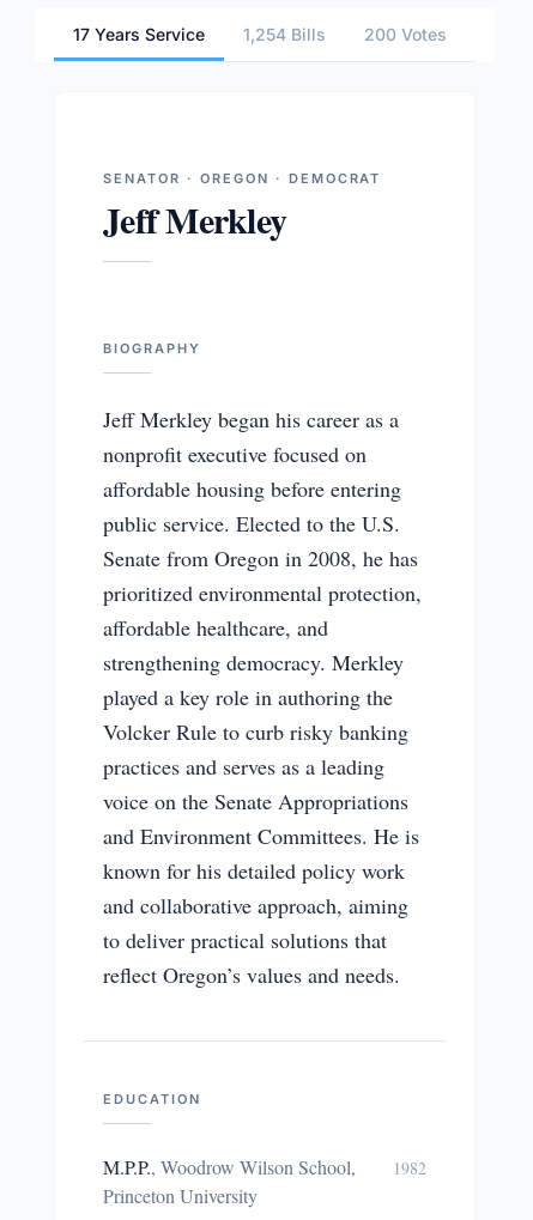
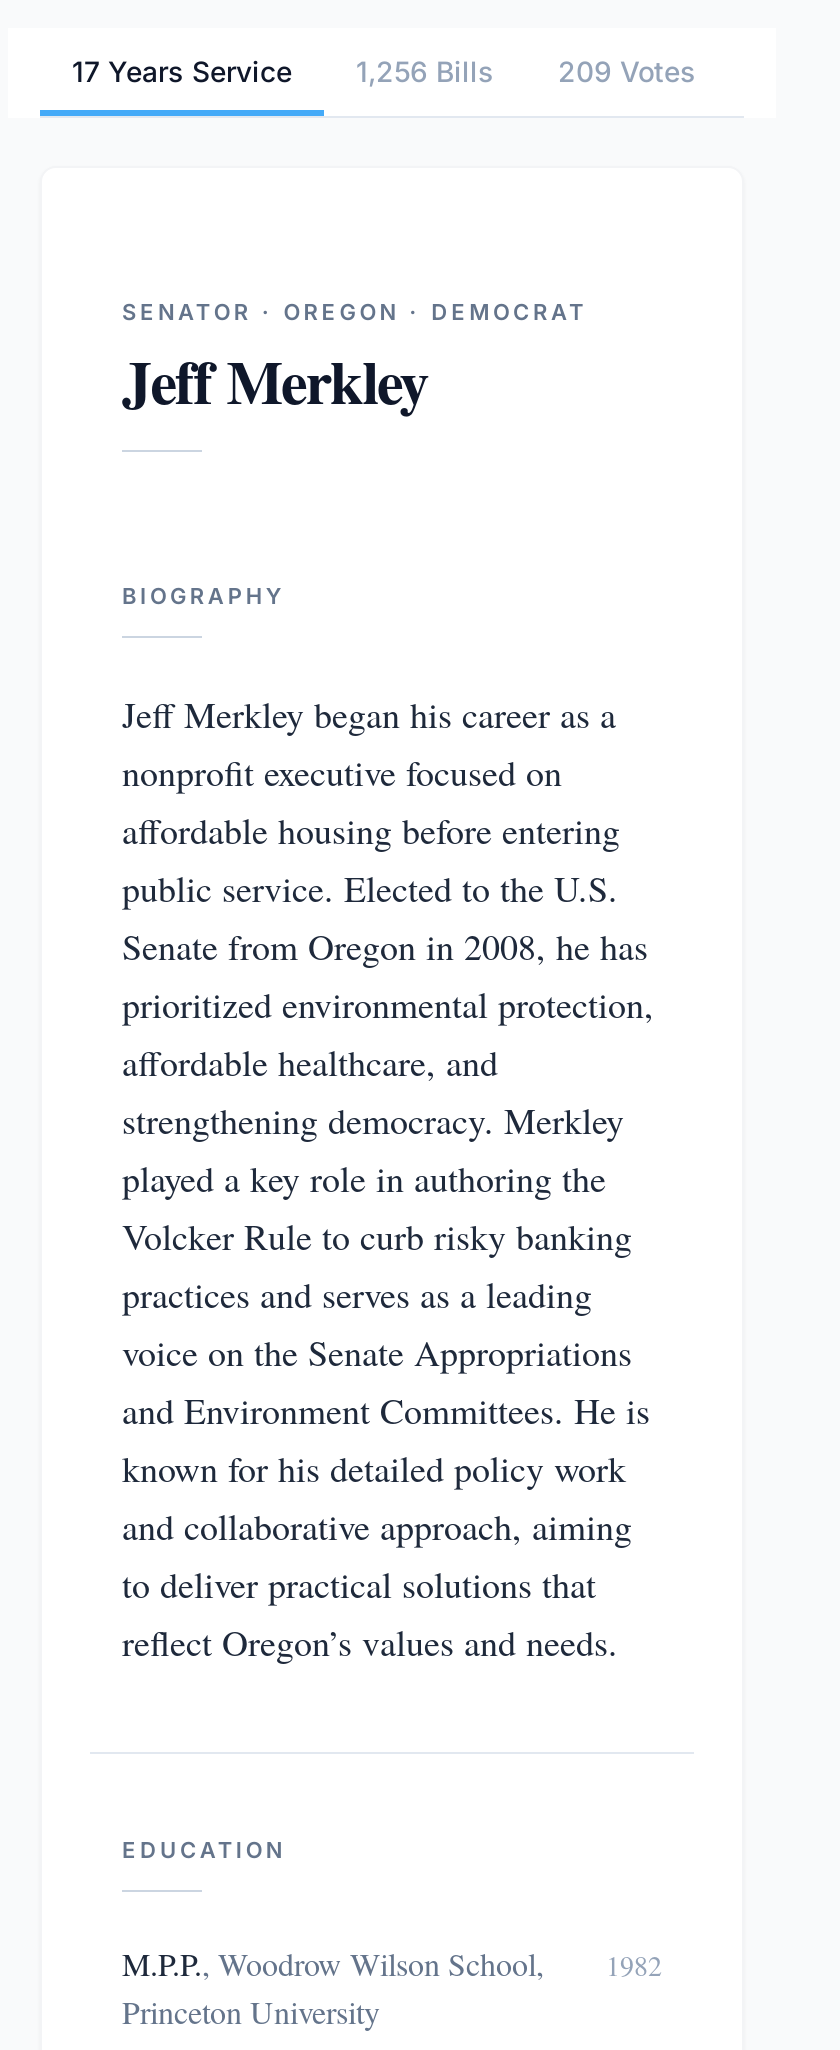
- 1,254 Bills
+ 1,256 Bills

- 200 Votes
+ 209 Votes
